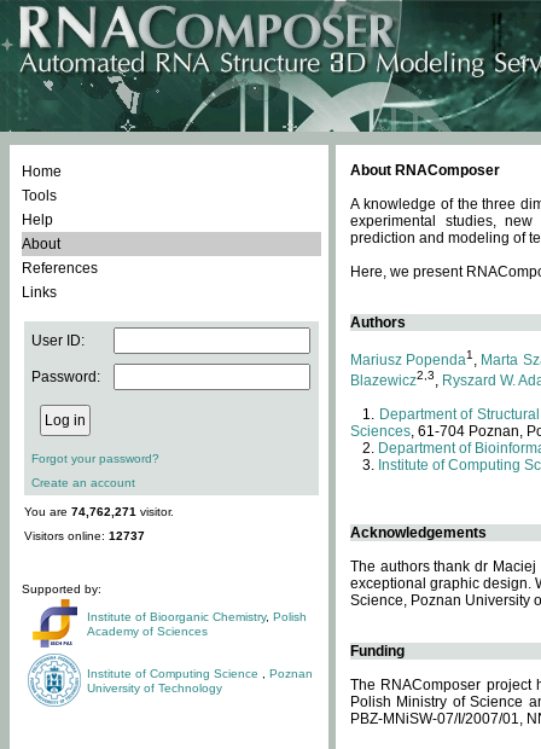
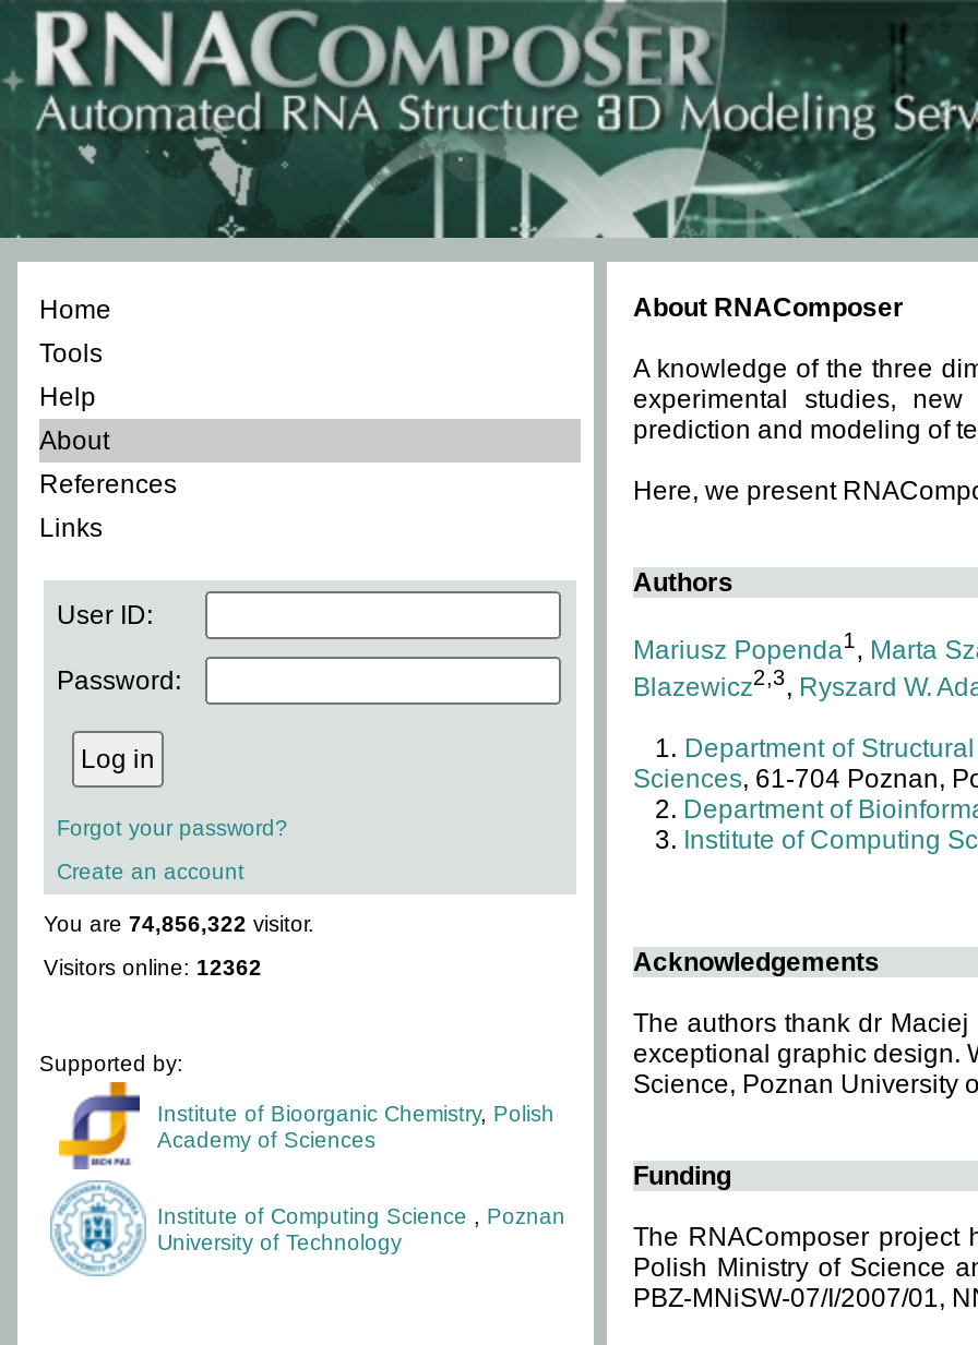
- You are 74,762,271 visitor.
+ You are 74,856,322 visitor.

- Visitors online: 12737
+ Visitors online: 12362
